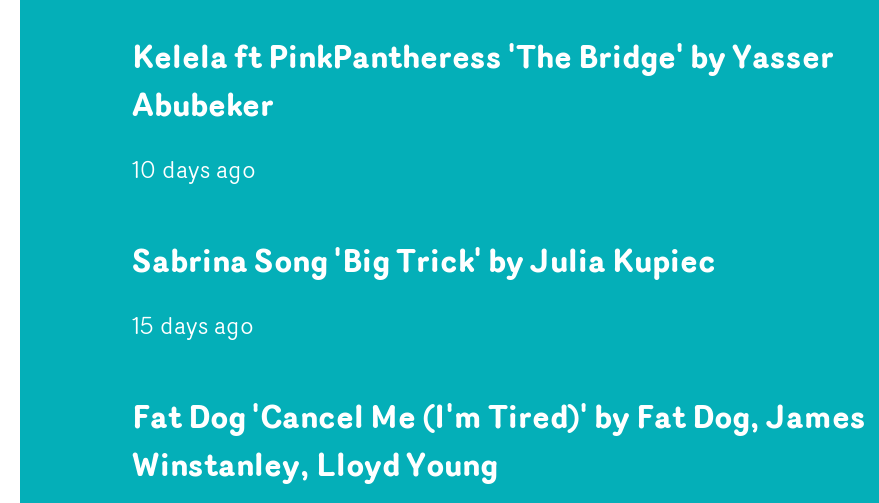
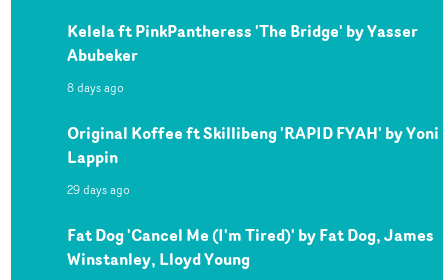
- 10 days ago
+ 8 days ago

- Sabrina Song 'Big Trick' by Julia Kupiec
+ Original Koffee ft Skillibeng 'RAPID FYAH' by Yoni
+ Lappin

- 15 days ago
+ 29 days ago
